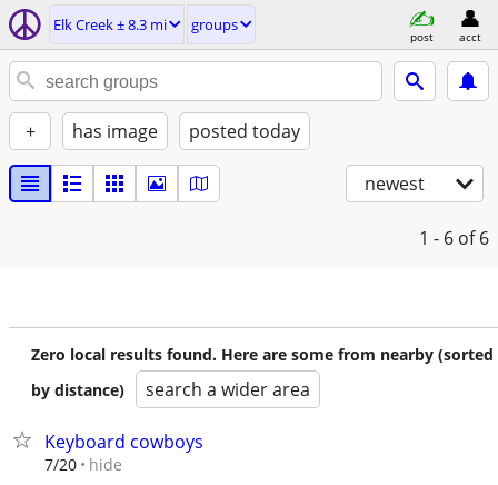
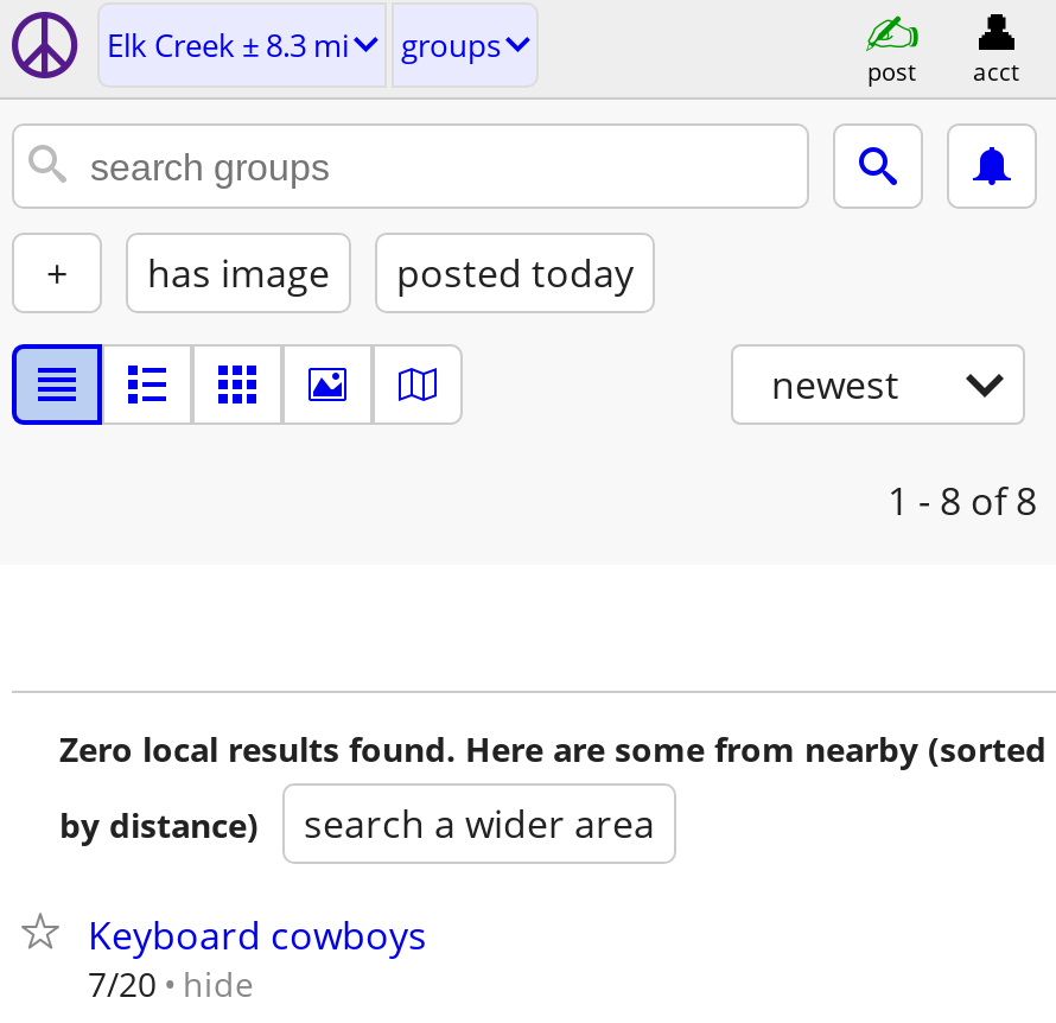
- 1 - 6 of 6
+ 1 - 8 of 8
